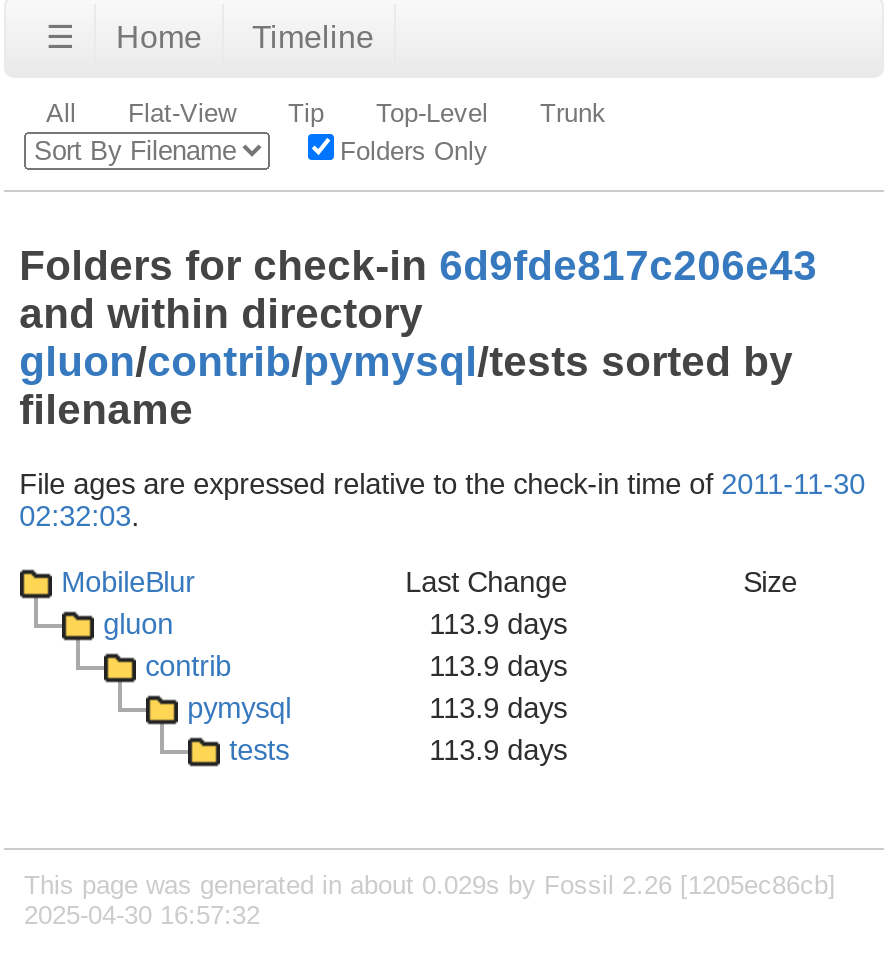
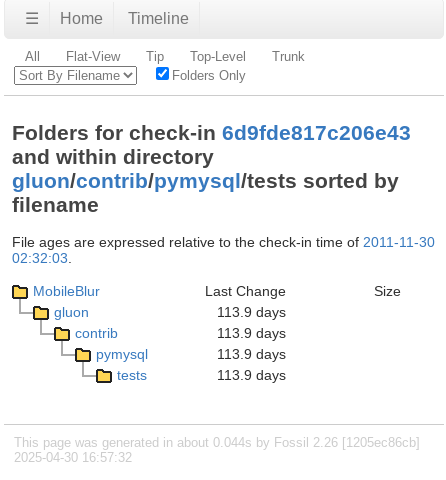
- This page was generated in about 0.029s by Fossil 2.26 [1205ec86cb]
+ This page was generated in about 0.044s by Fossil 2.26 [1205ec86cb]
